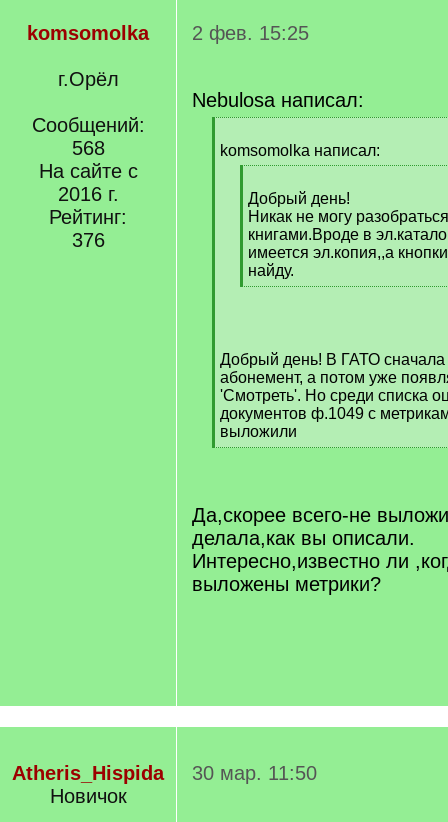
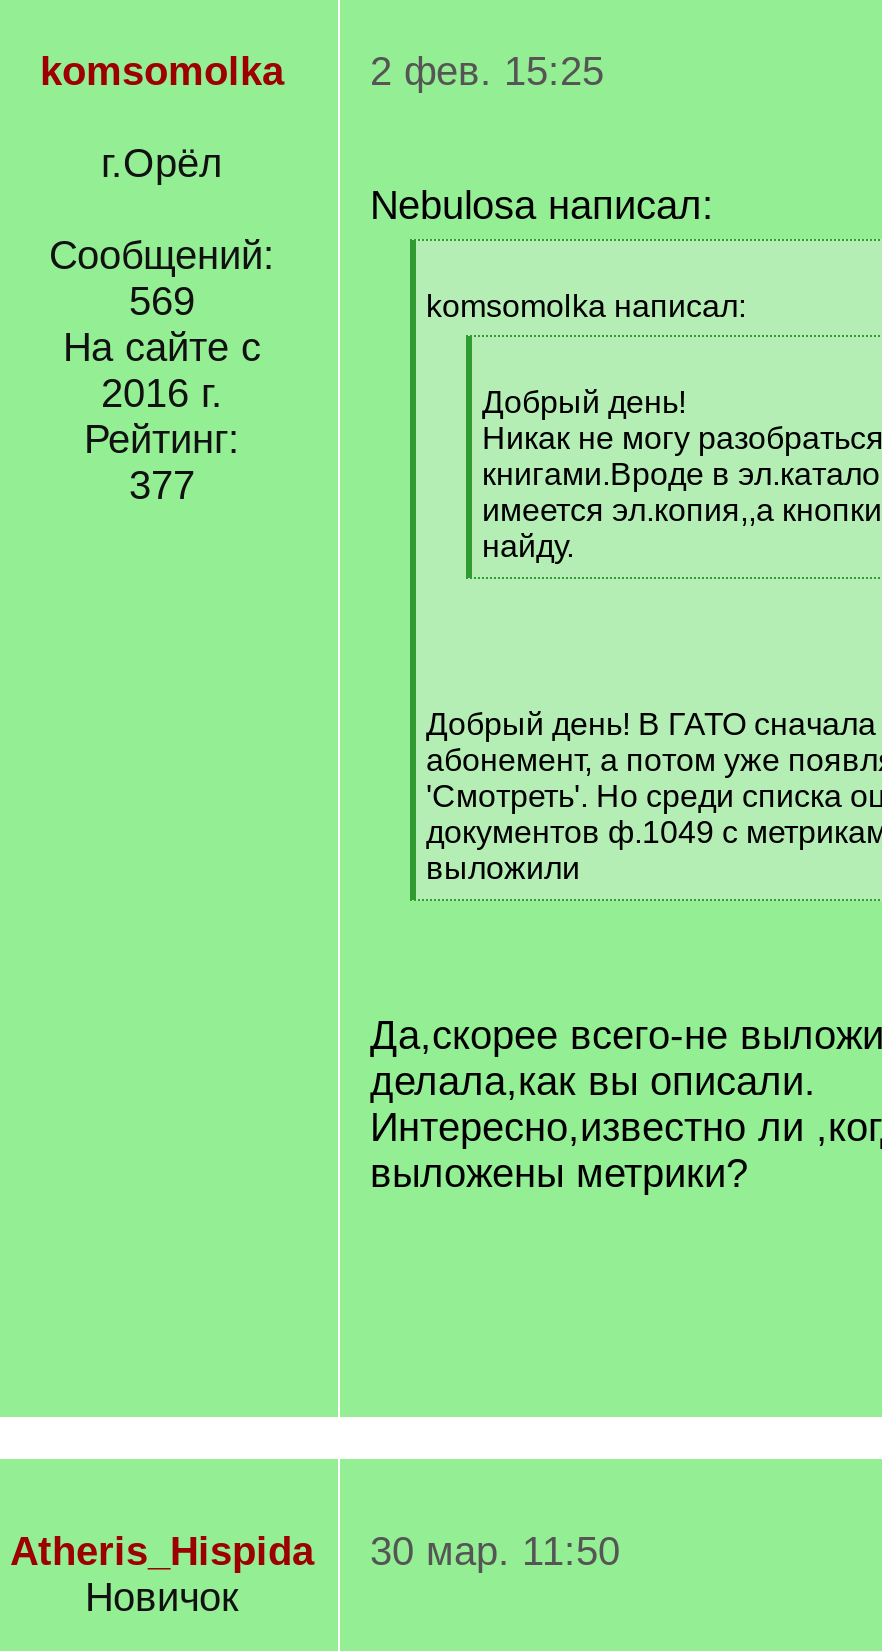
- 568
+ 569

- 376
+ 377
